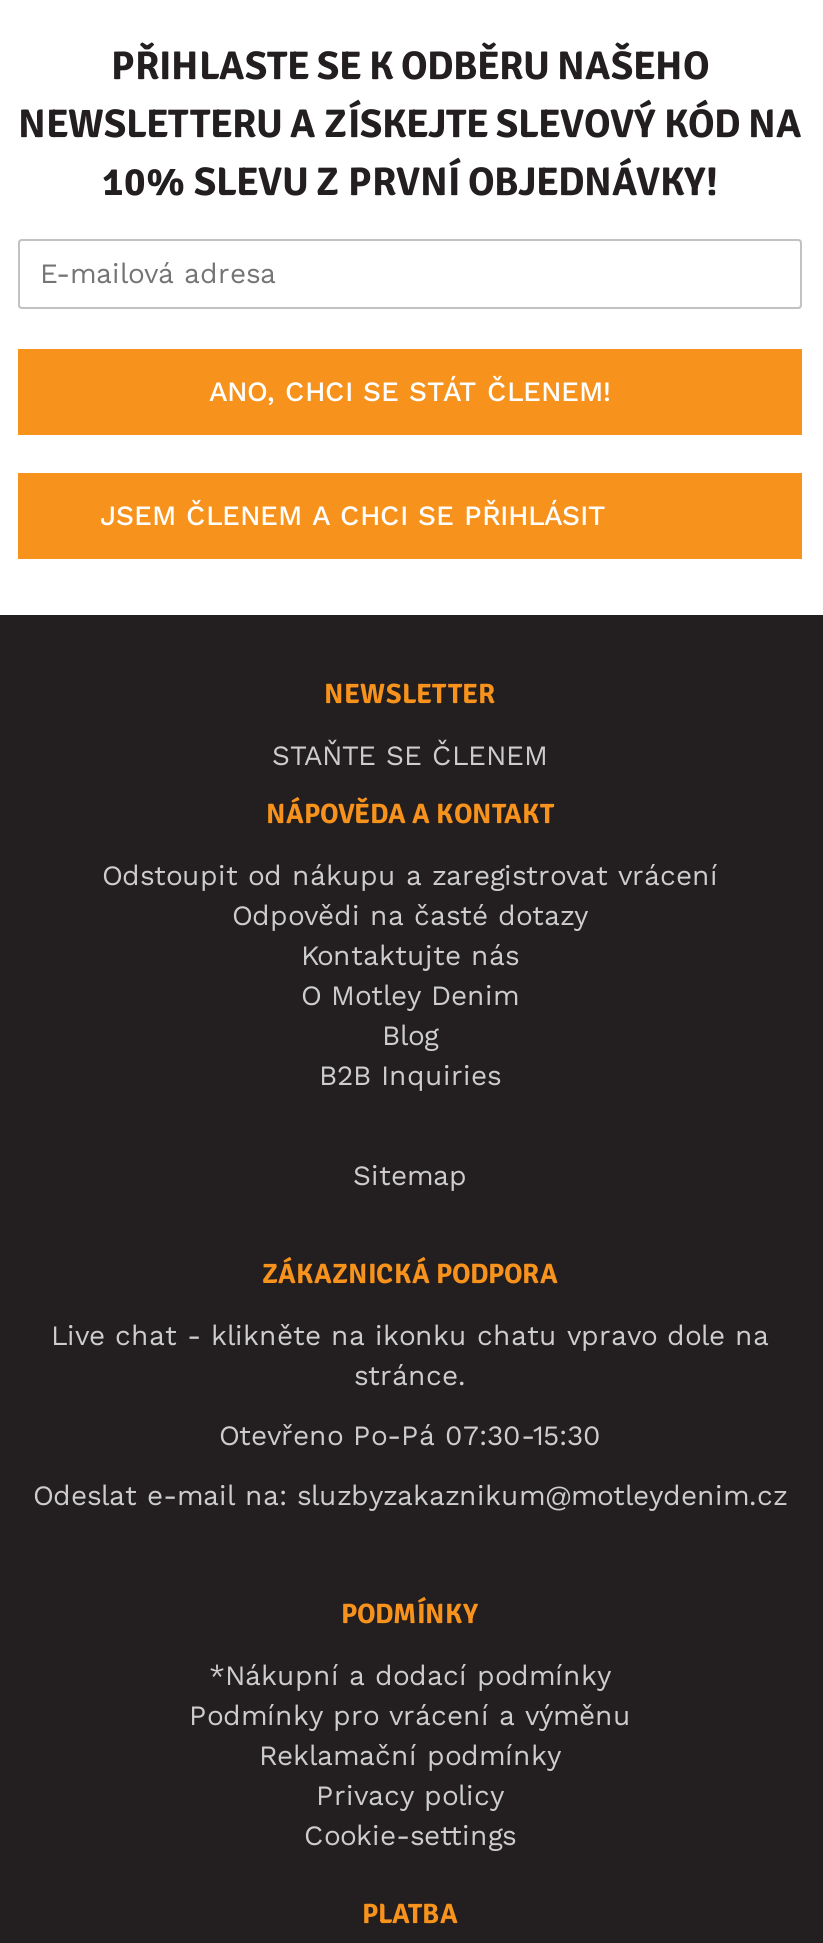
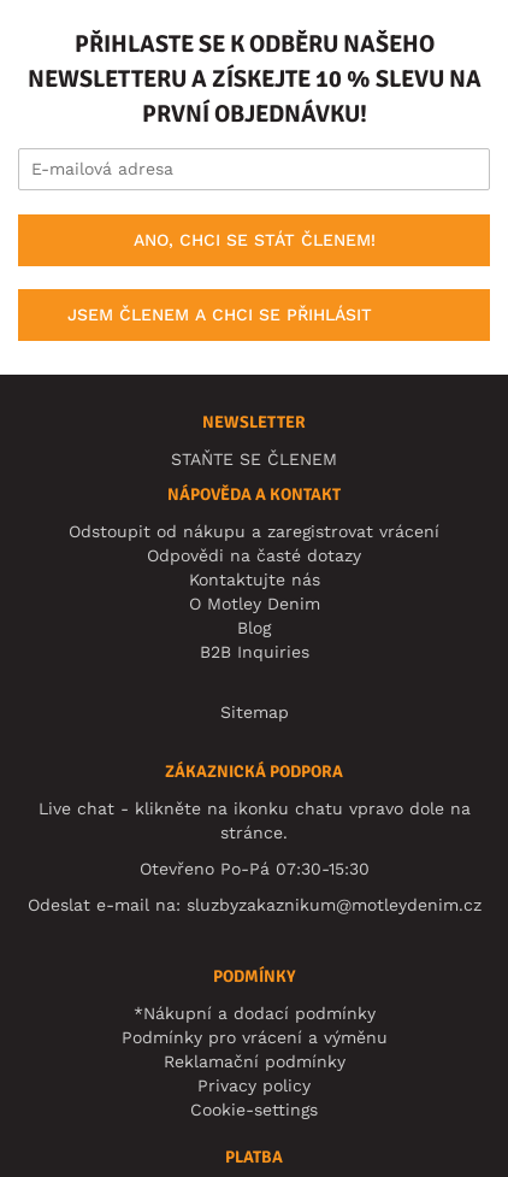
- NEWSLETTERU A ZÍSKEJTE SLEVOVÝ KÓD NA
- 10% SLEVU Z PRVNÍ OBJEDNÁVKY!
+ NEWSLETTERU A ZÍSKEJTE 10 % SLEVU NA
+ PRVNÍ OBJEDNÁVKU!
